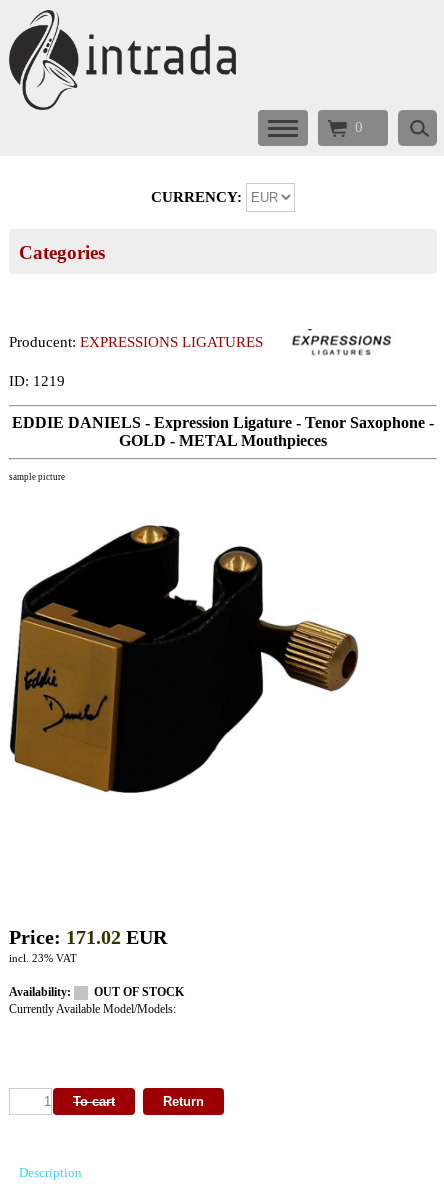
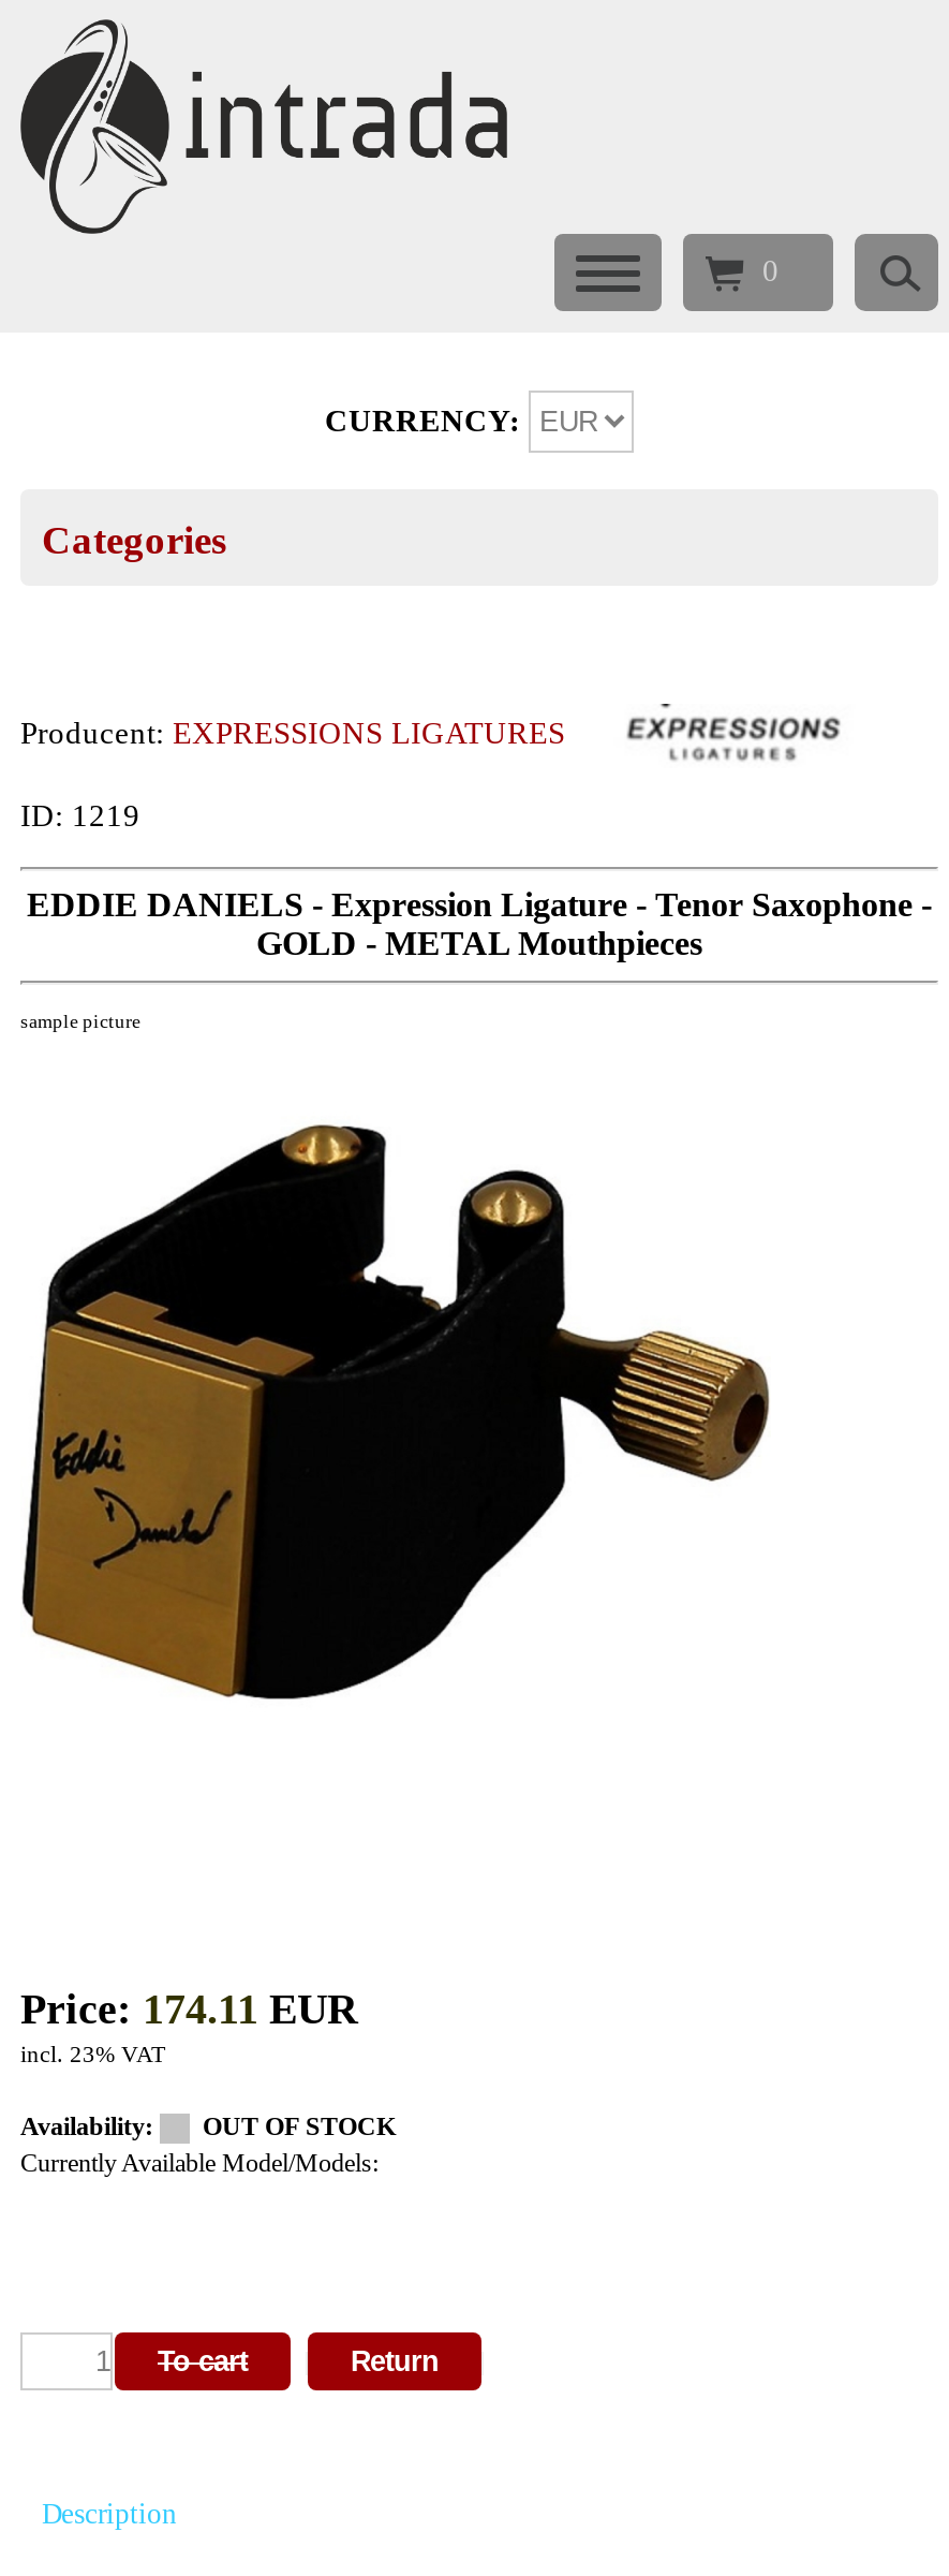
- Price: 171.02 EUR
+ Price: 174.11 EUR
